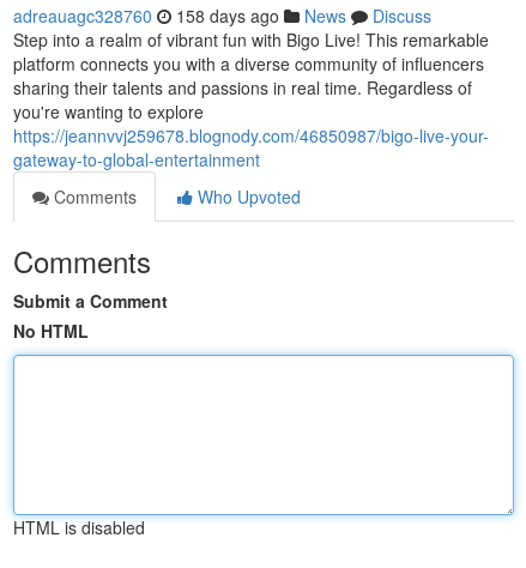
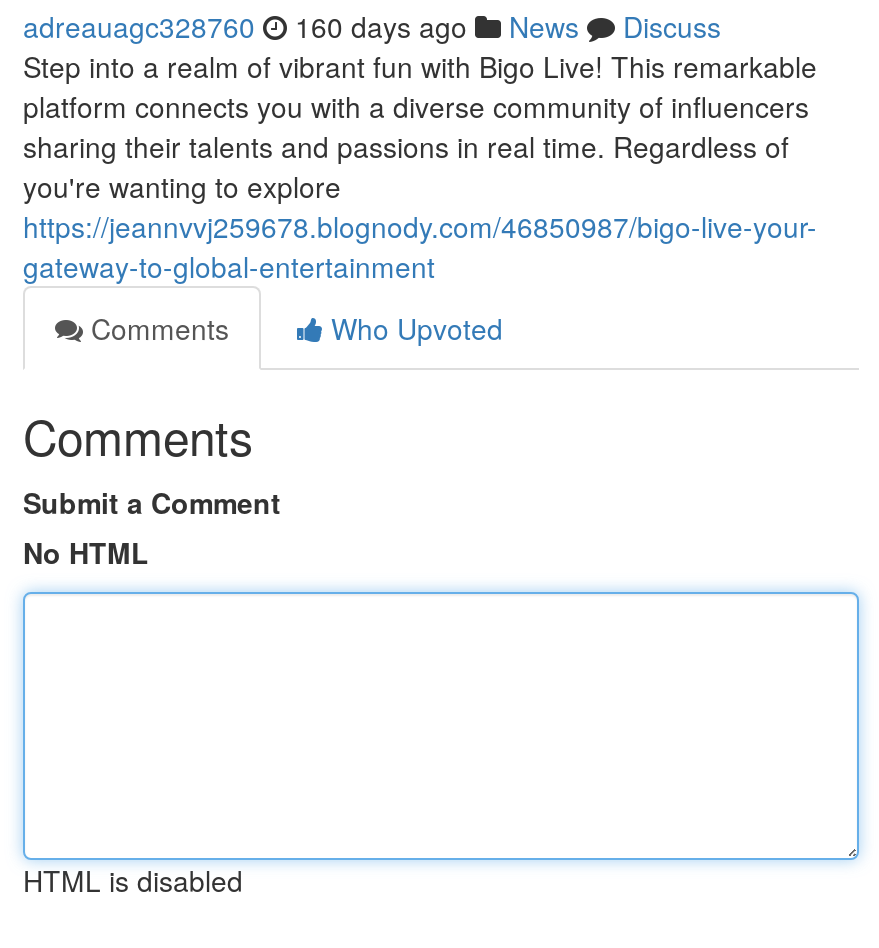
- adreauagc328760 158 days ago News Discuss
+ adreauagc328760 160 days ago News Discuss
